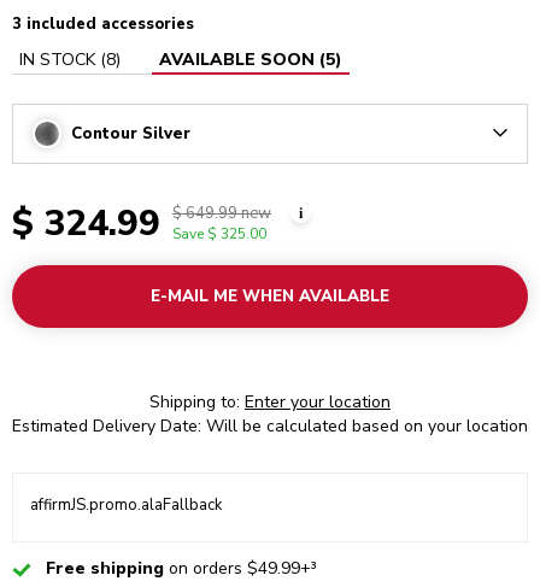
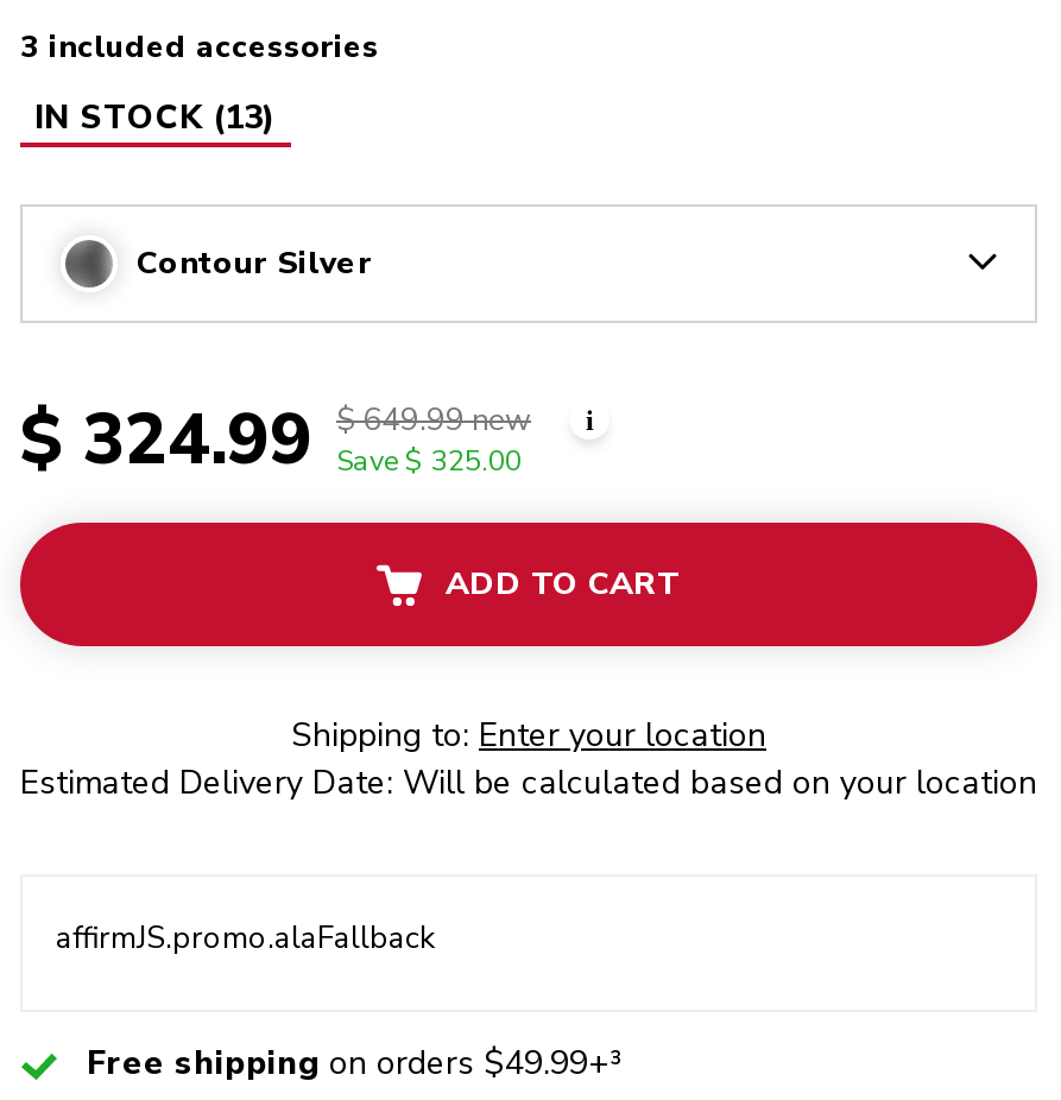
- IN STOCK (8)
- AVAILABLE SOON (5)
+ IN STOCK (13)

- E-MAIL ME WHEN AVAILABLE
+ ADD TO CART
